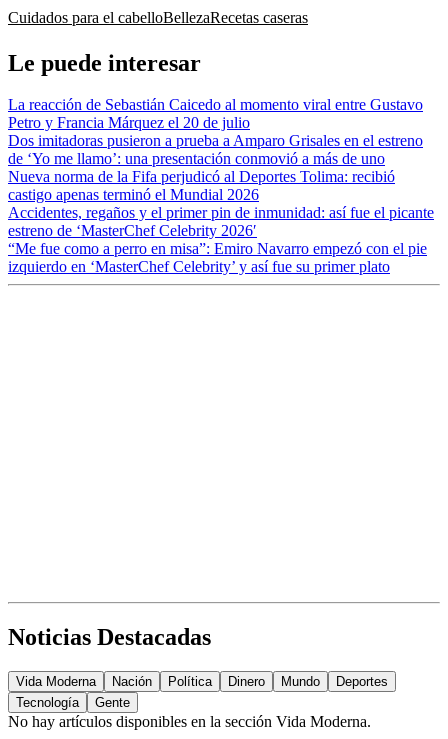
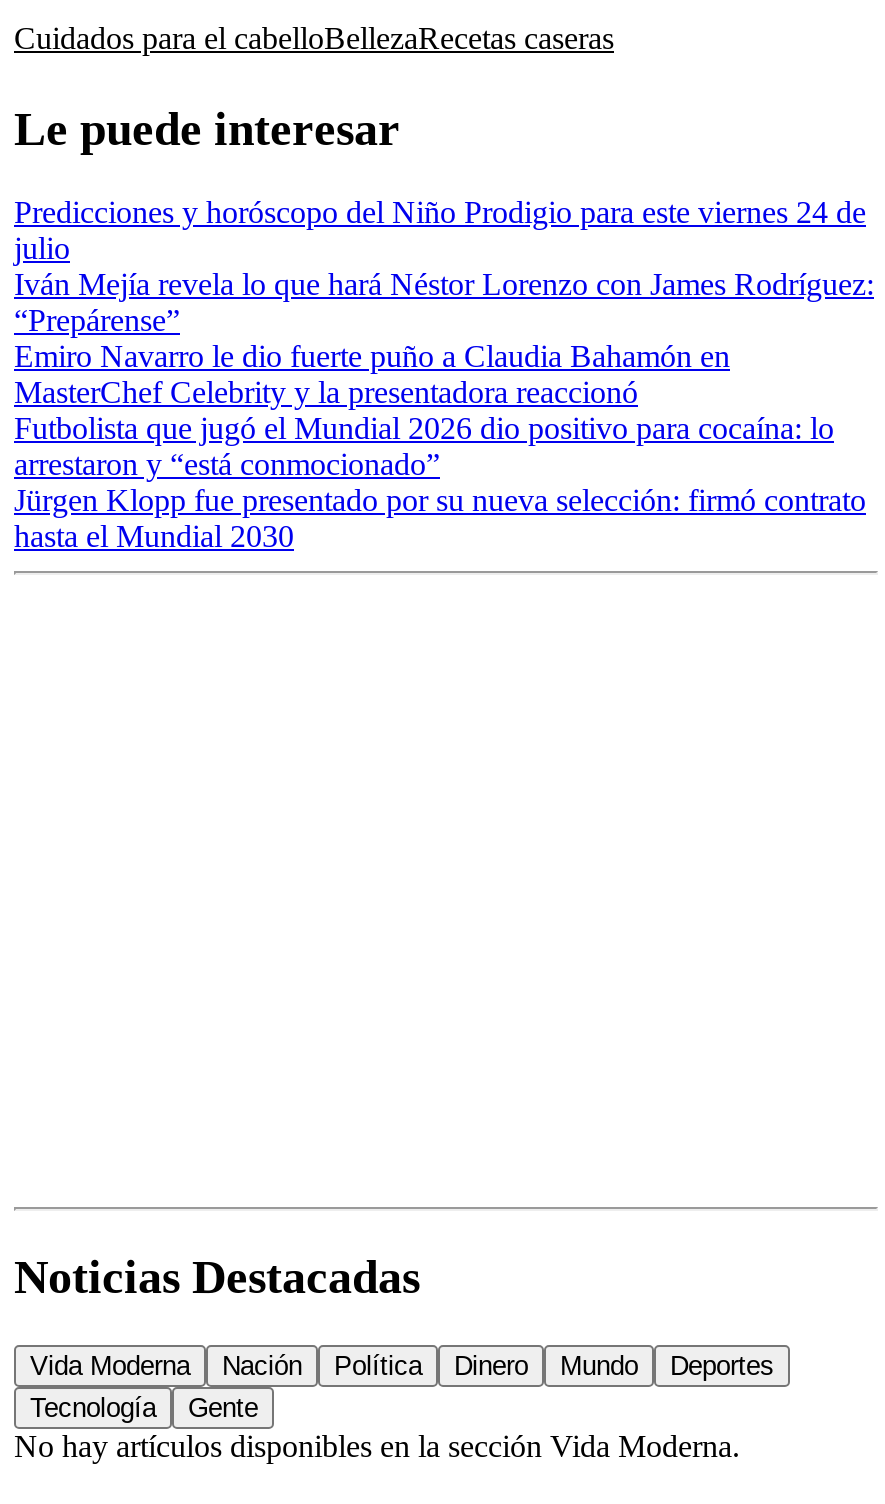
- La reacción de Sebastián Caicedo al momento viral entre Gustavo
- Petro y Francia Márquez el 20 de julio
- Dos imitadoras pusieron a prueba a Amparo Grisales en el estreno
- de ‘Yo me llamo’: una presentación conmovió a más de uno
- Nueva norma de la Fifa perjudicó al Deportes Tolima: recibió
- castigo apenas terminó el Mundial 2026
- Accidentes, regaños y el primer pin de inmunidad: así fue el picante
- estreno de ‘MasterChef Celebrity 2026′
- “Me fue como a perro en misa”: Emiro Navarro empezó con el pie
- izquierdo en ‘MasterChef Celebrity’ y así fue su primer plato
+ Predicciones y horóscopo del Niño Prodigio para este viernes 24 de
+ julio
+ Iván Mejía revela lo que hará Néstor Lorenzo con James Rodríguez:
+ “Prepárense”
+ Emiro Navarro le dio fuerte puño a Claudia Bahamón en
+ MasterChef Celebrity y la presentadora reaccionó
+ Futbolista que jugó el Mundial 2026 dio positivo para cocaína: lo
+ arrestaron y “está conmocionado”
+ Jürgen Klopp fue presentado por su nueva selección: firmó contrato
+ hasta el Mundial 2030
